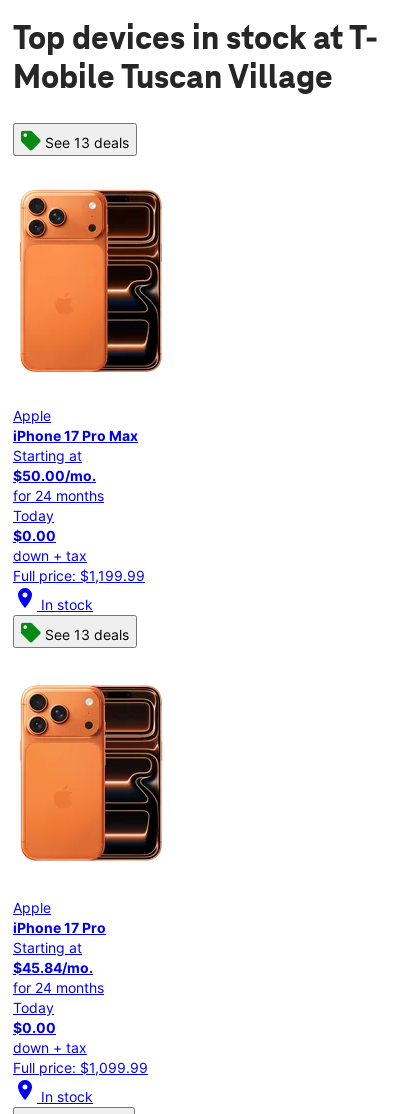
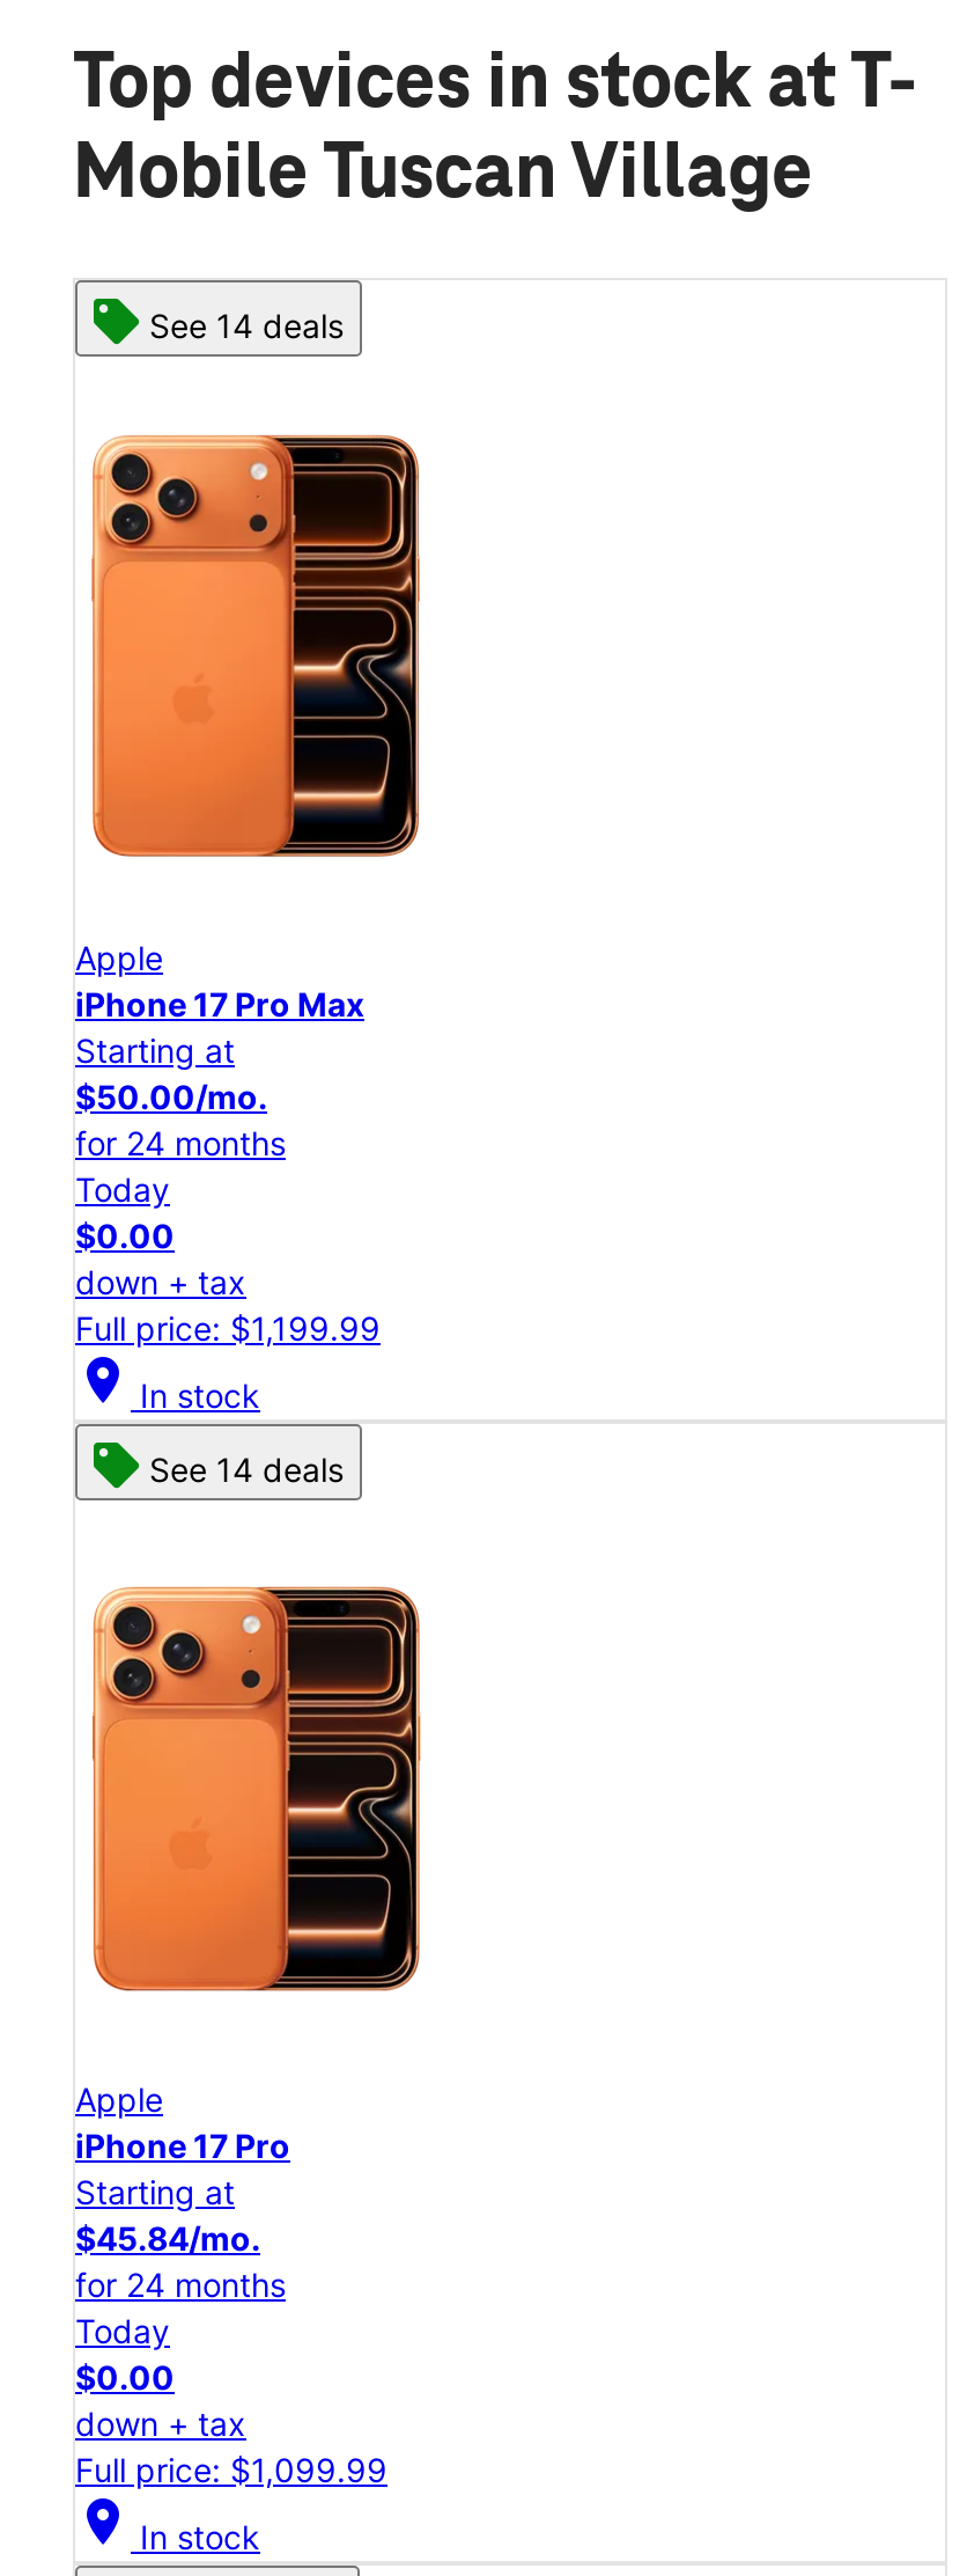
- See 13 deals
+ See 14 deals

- See 13 deals
+ See 14 deals
